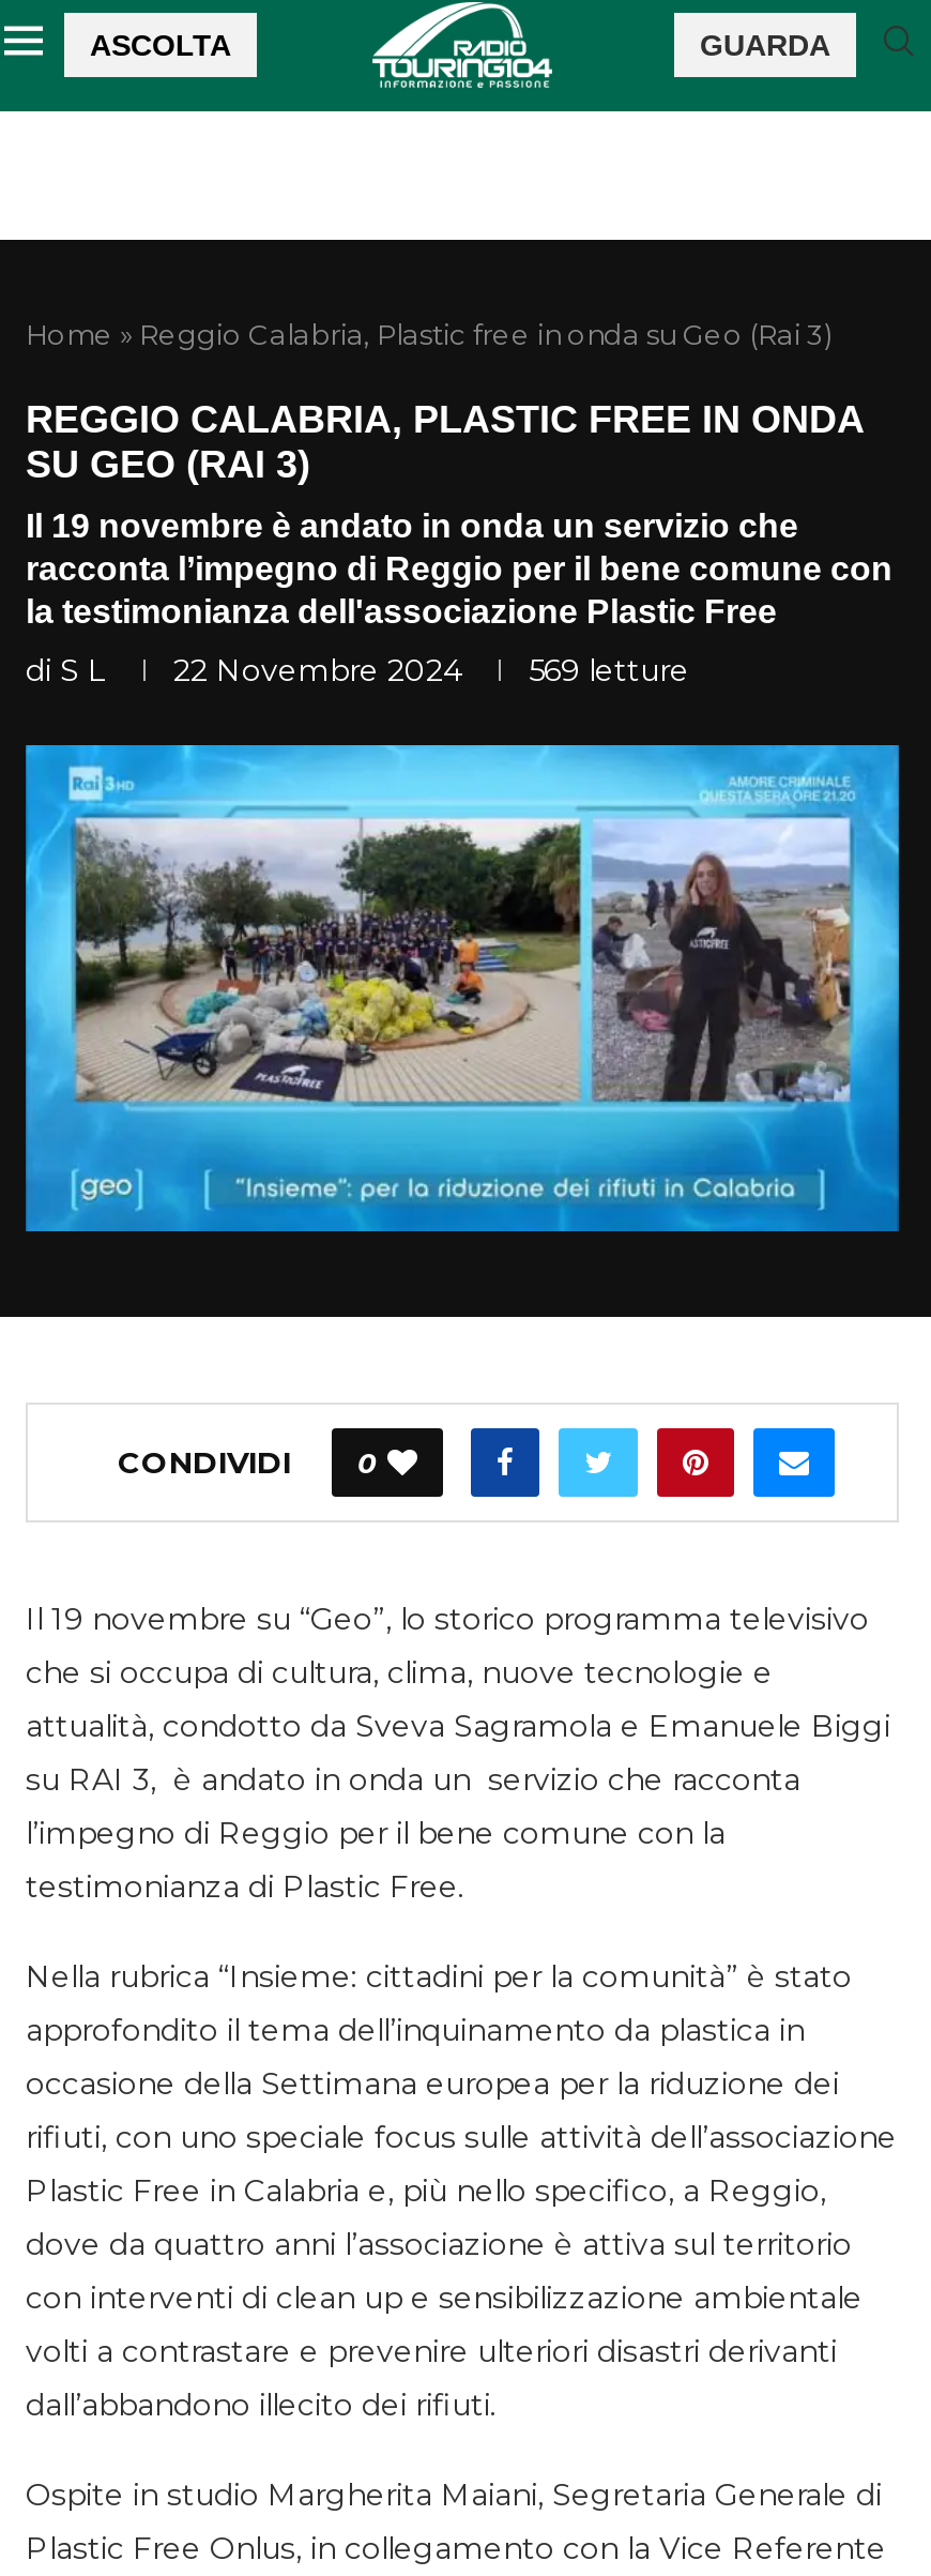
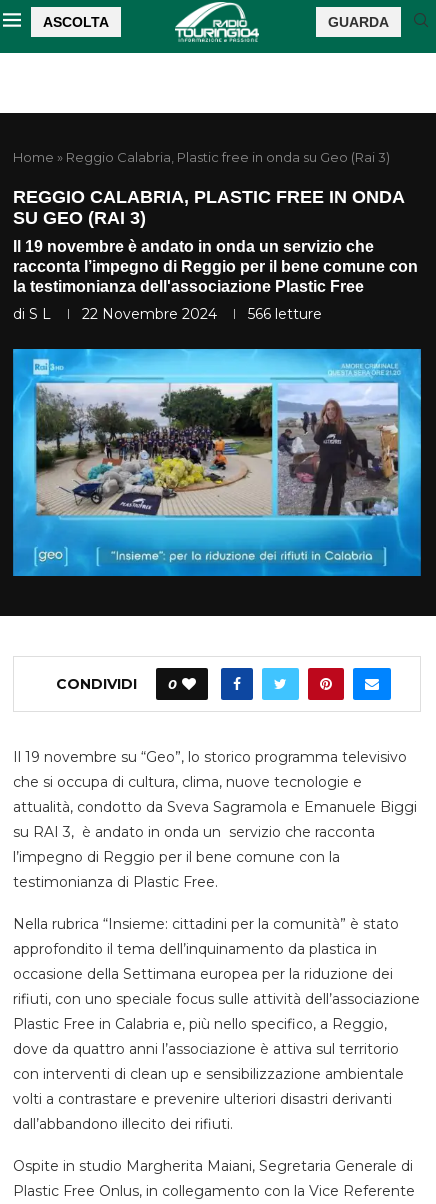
- di S L 22 Novembre 2024 569 letture
+ di S L 22 Novembre 2024 566 letture
